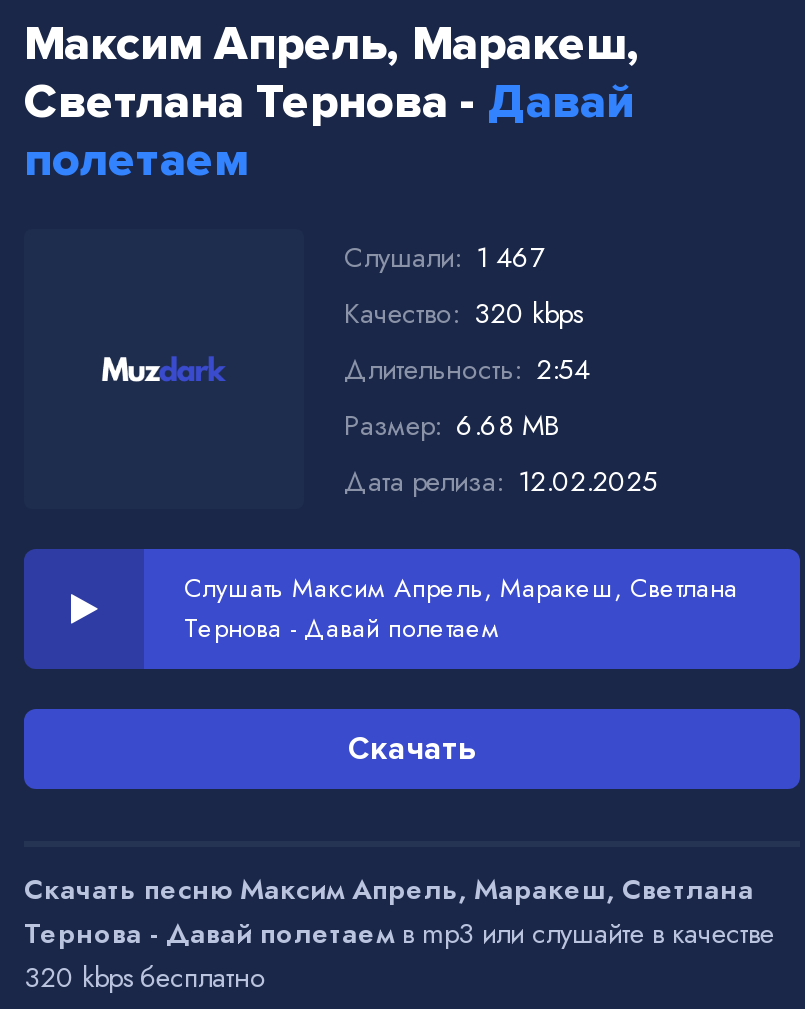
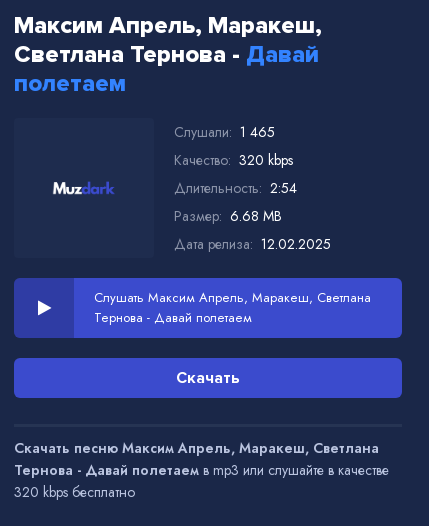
- Слушали: 1 467
+ Слушали: 1 465
